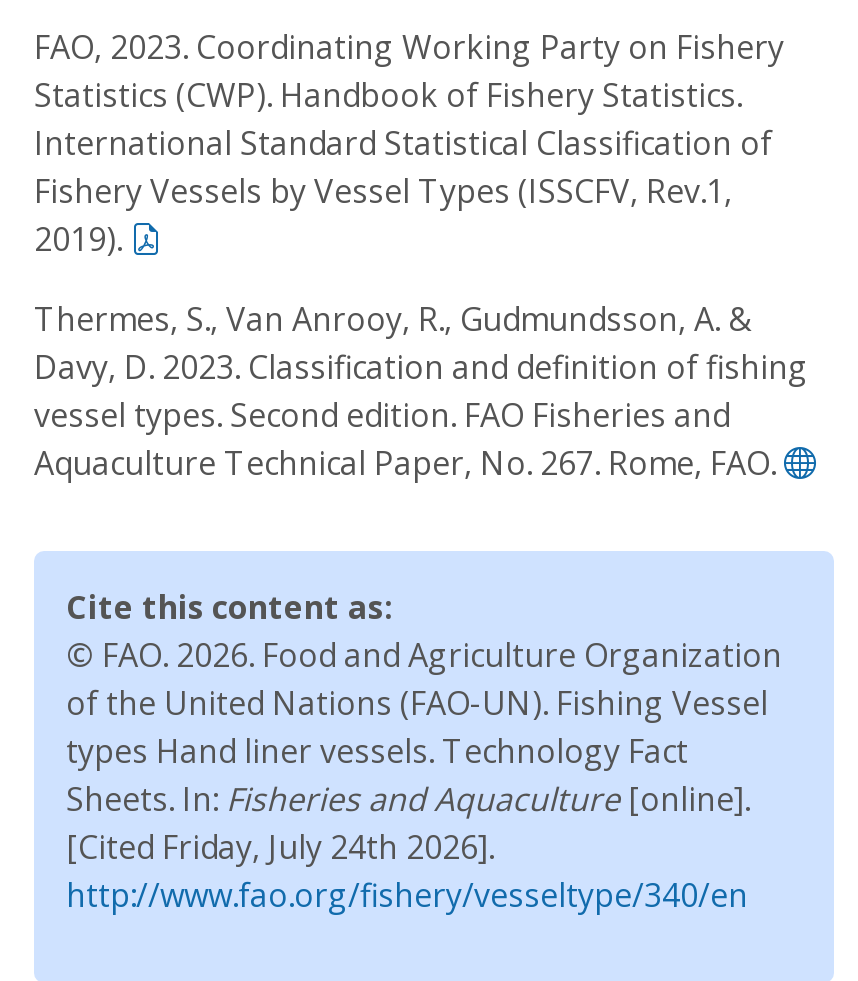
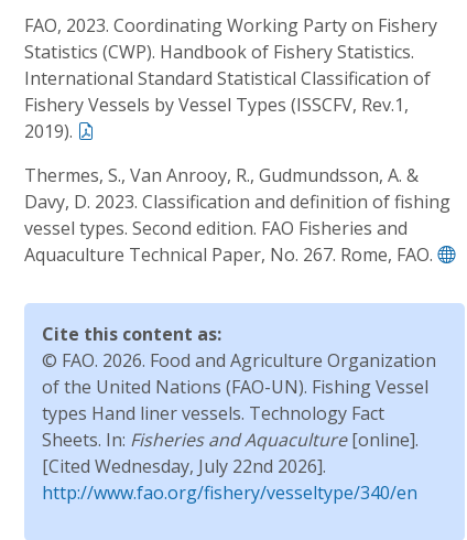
- [Cited Friday, July 24th 2026].
+ [Cited Wednesday, July 22nd 2026].
